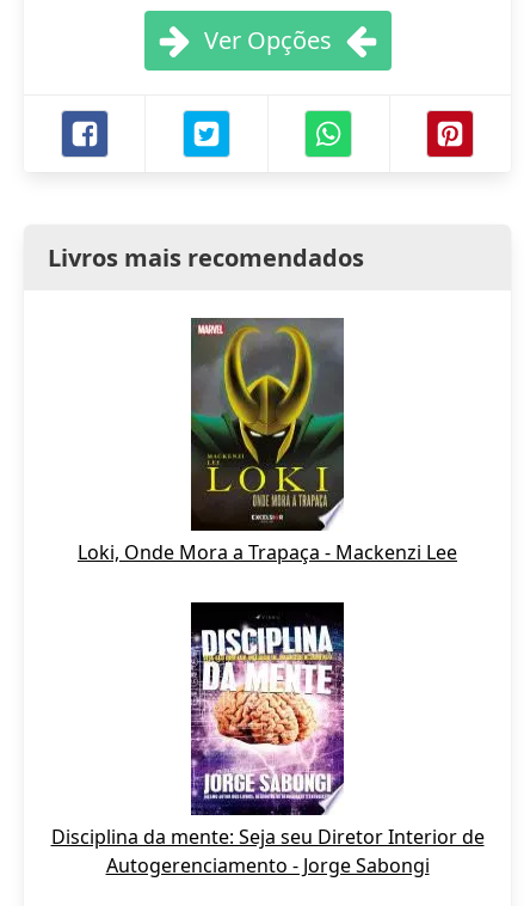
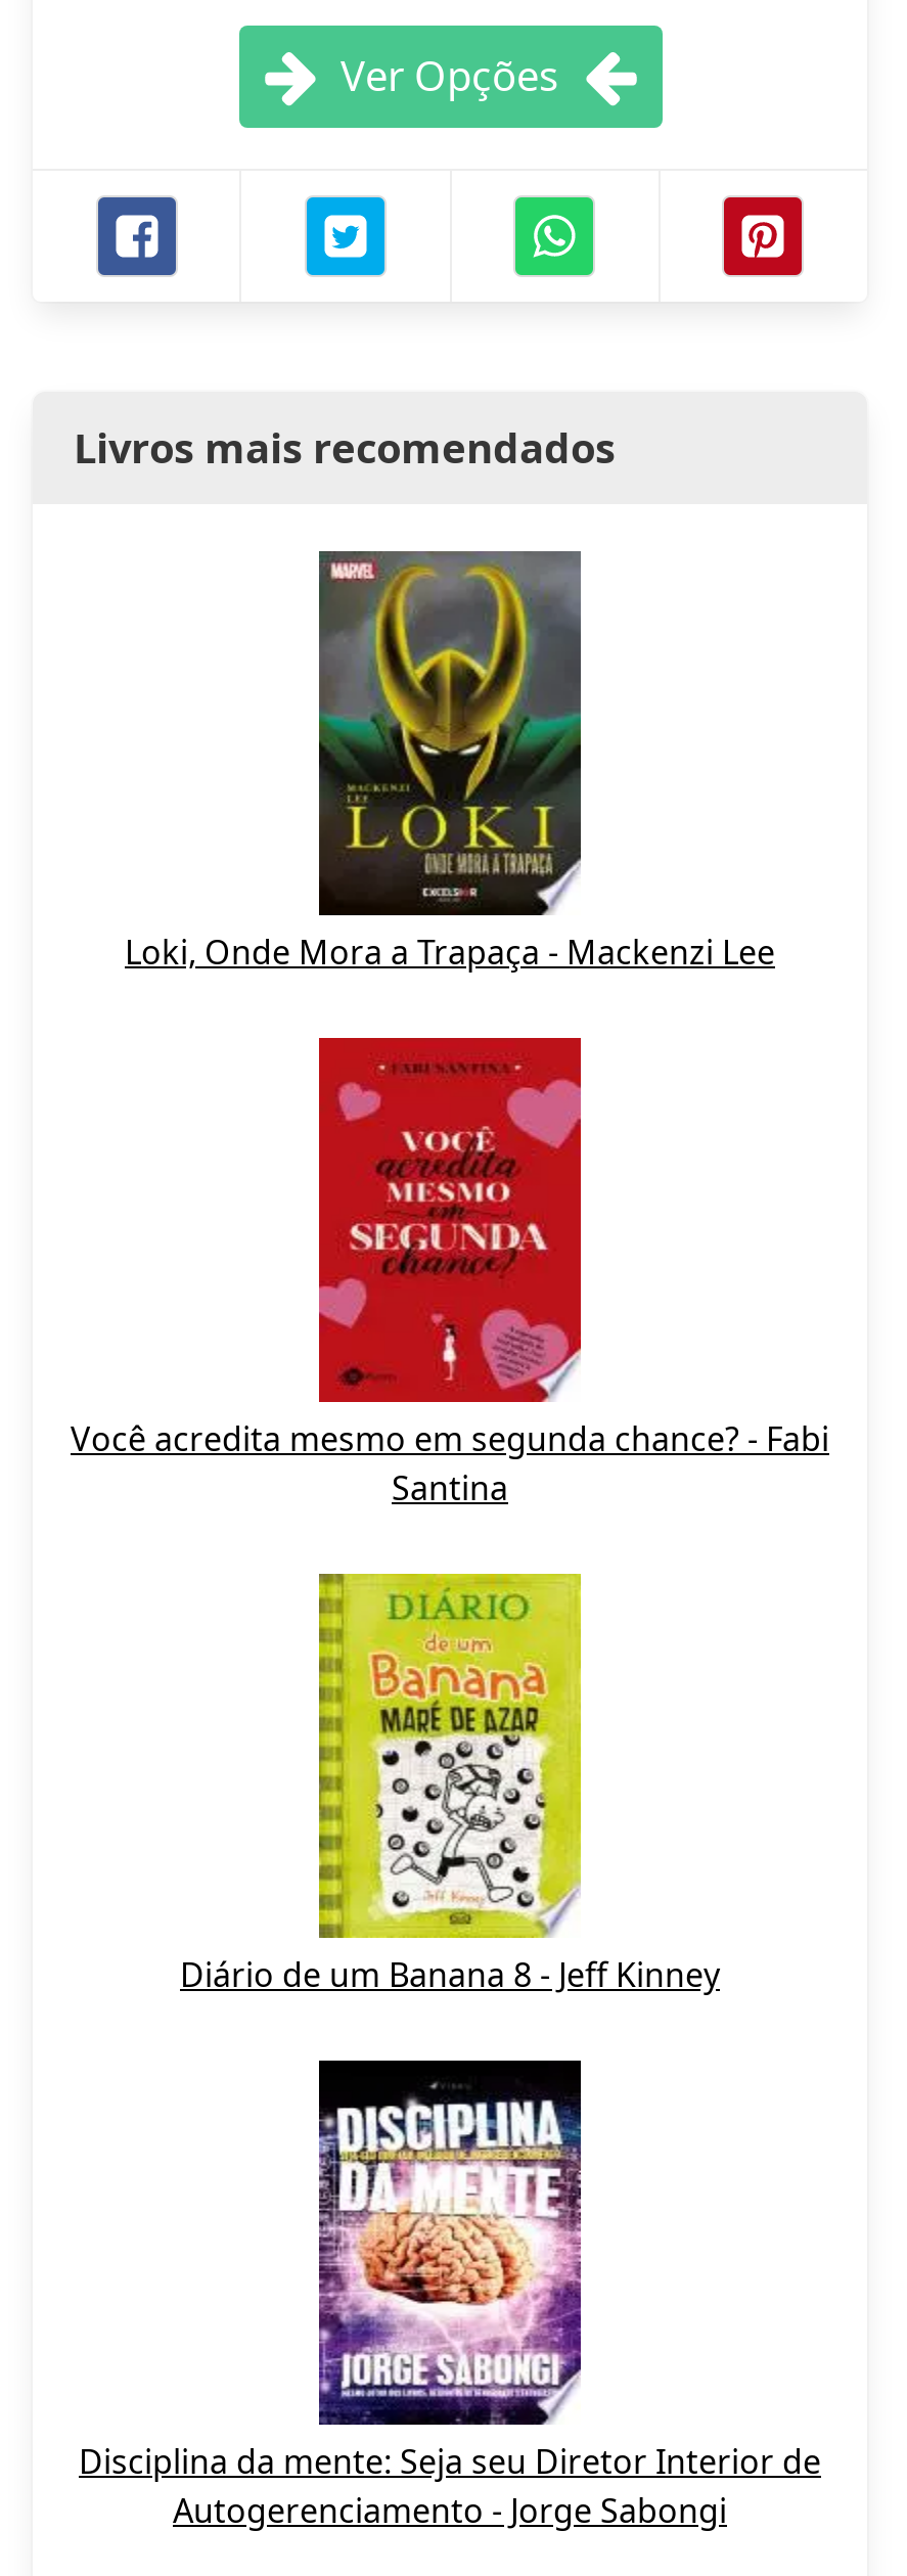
+ [image]
+ Você acredita mesmo em segunda chance? - Fabi
+ Santina

+ [image]
+ Diário de um Banana 8 - Jeff Kinney
